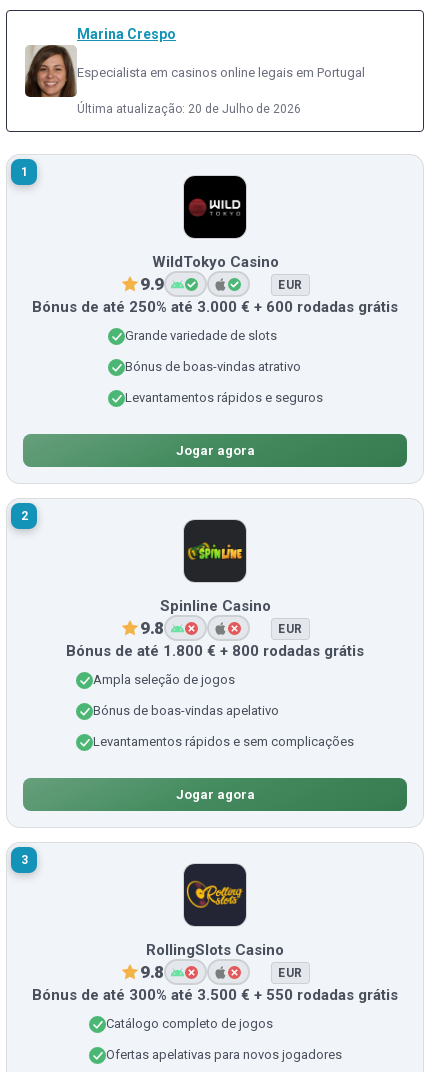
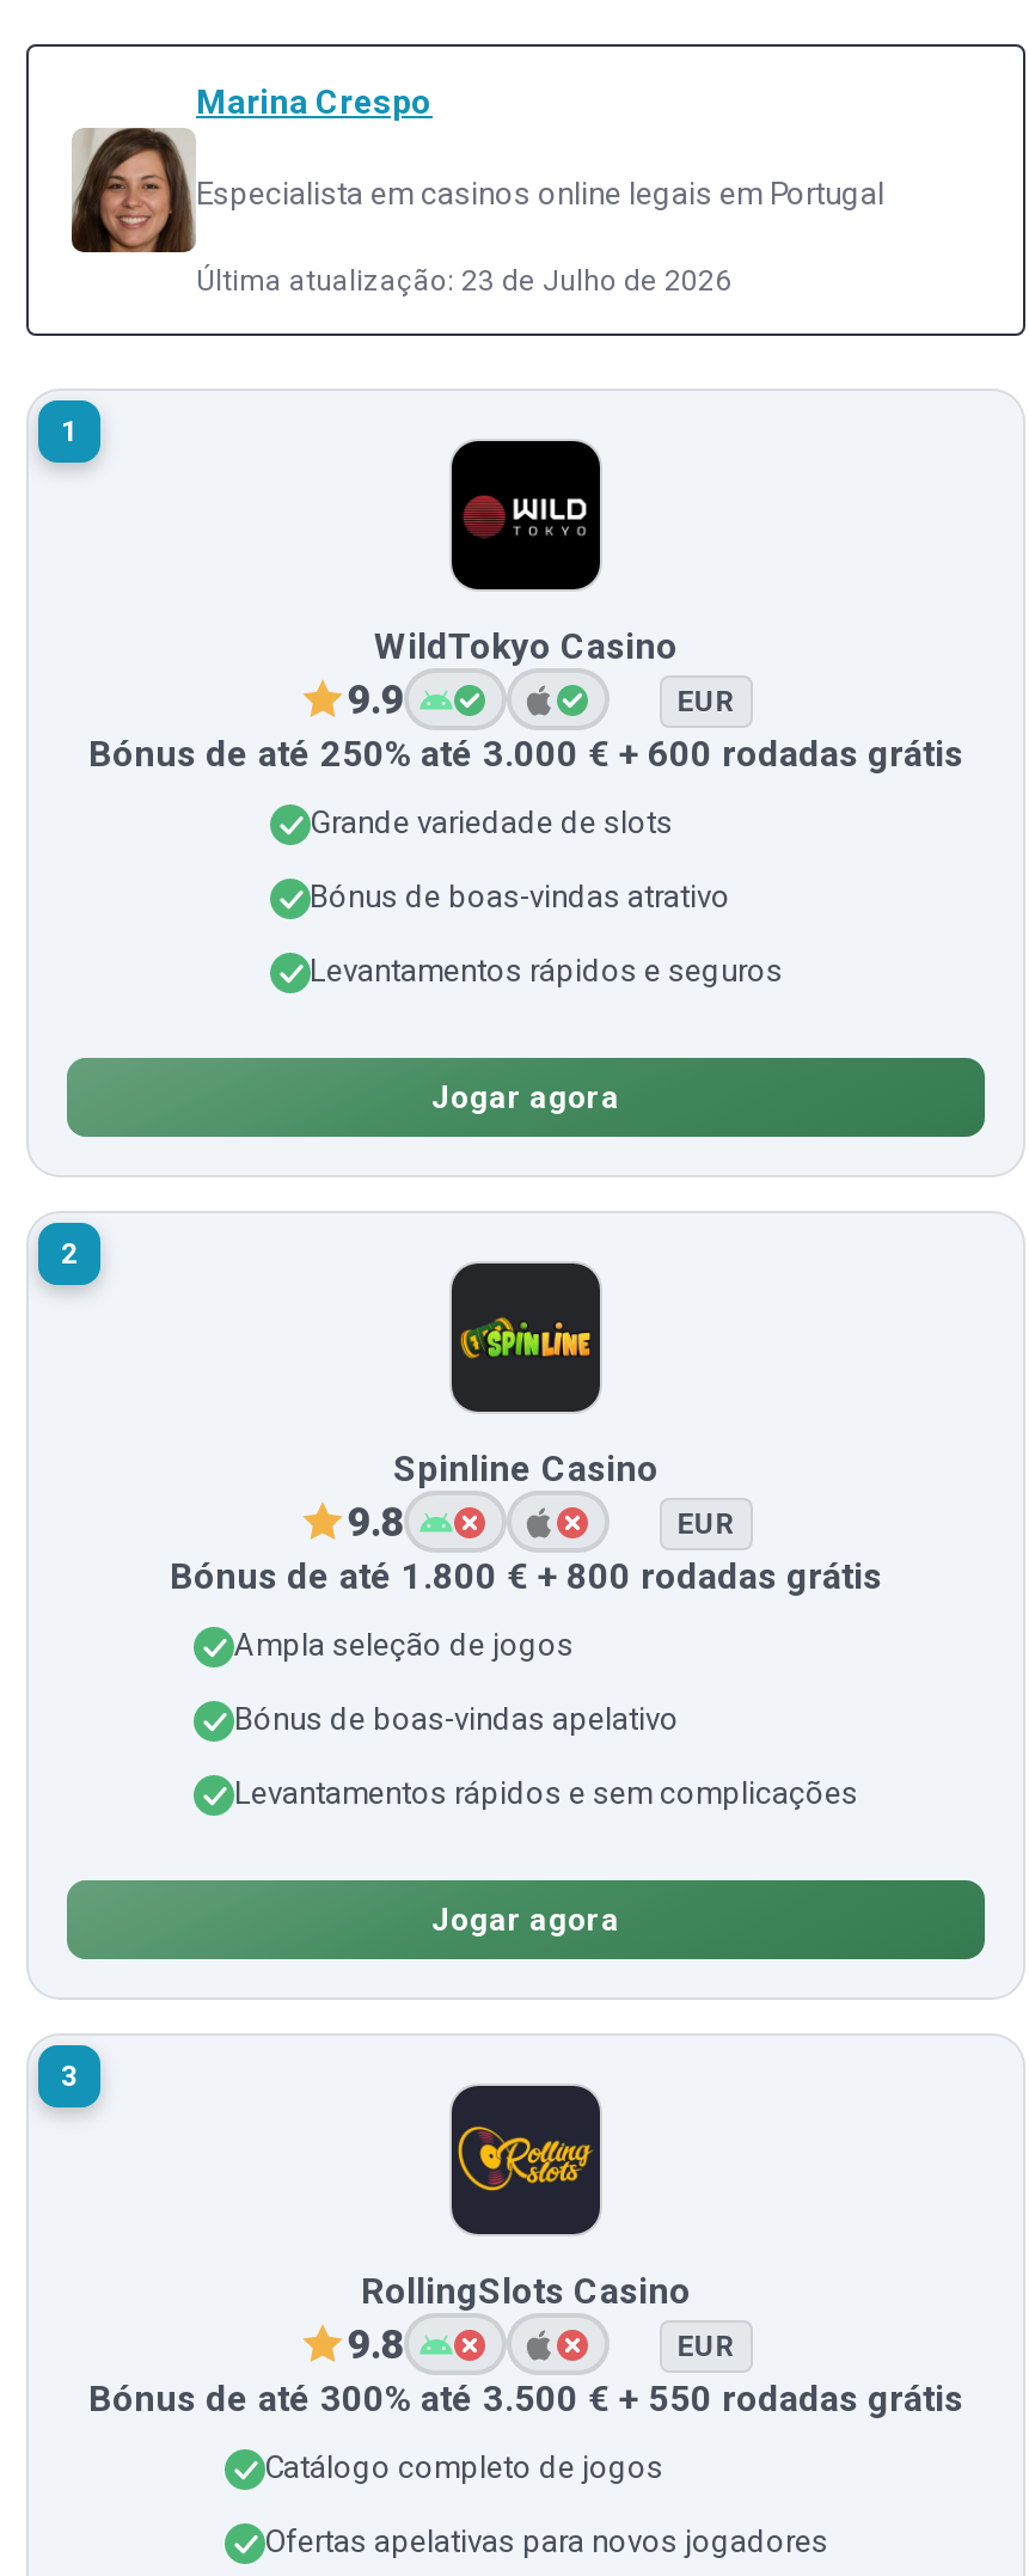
- Última atualização: 20 de Julho de 2026
+ Última atualização: 23 de Julho de 2026
